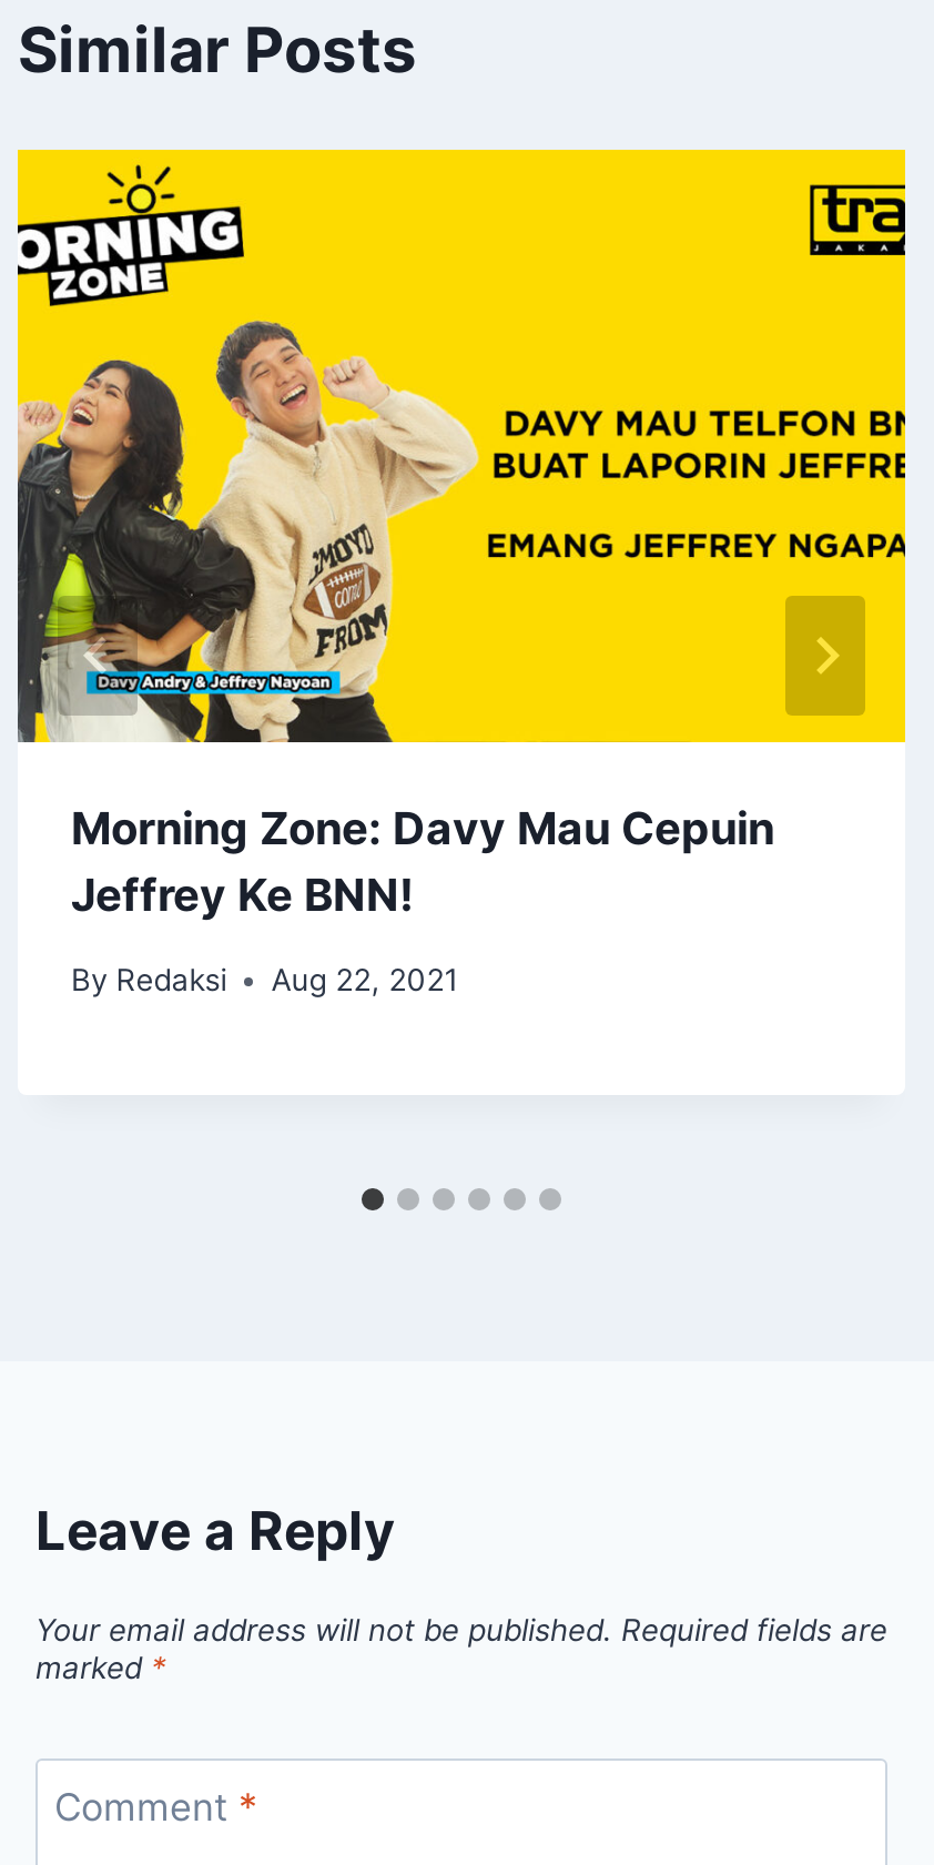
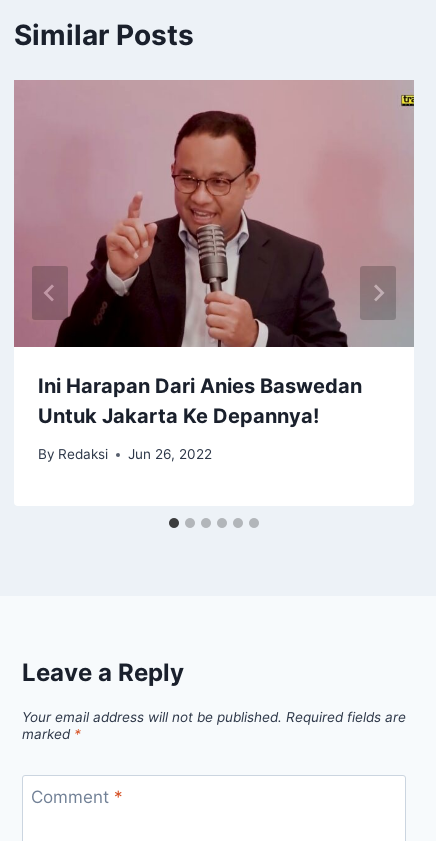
- [image]
- Morning Zone: Davy Mau Cepuin
- Jeffrey Ke BNN!
+ [image]
+ Ini Harapan Dari Anies Baswedan
+ Untuk Jakarta Ke Depannya!

- By Redaksi Aug 22, 2021
+ By Redaksi Jun 26, 2022
